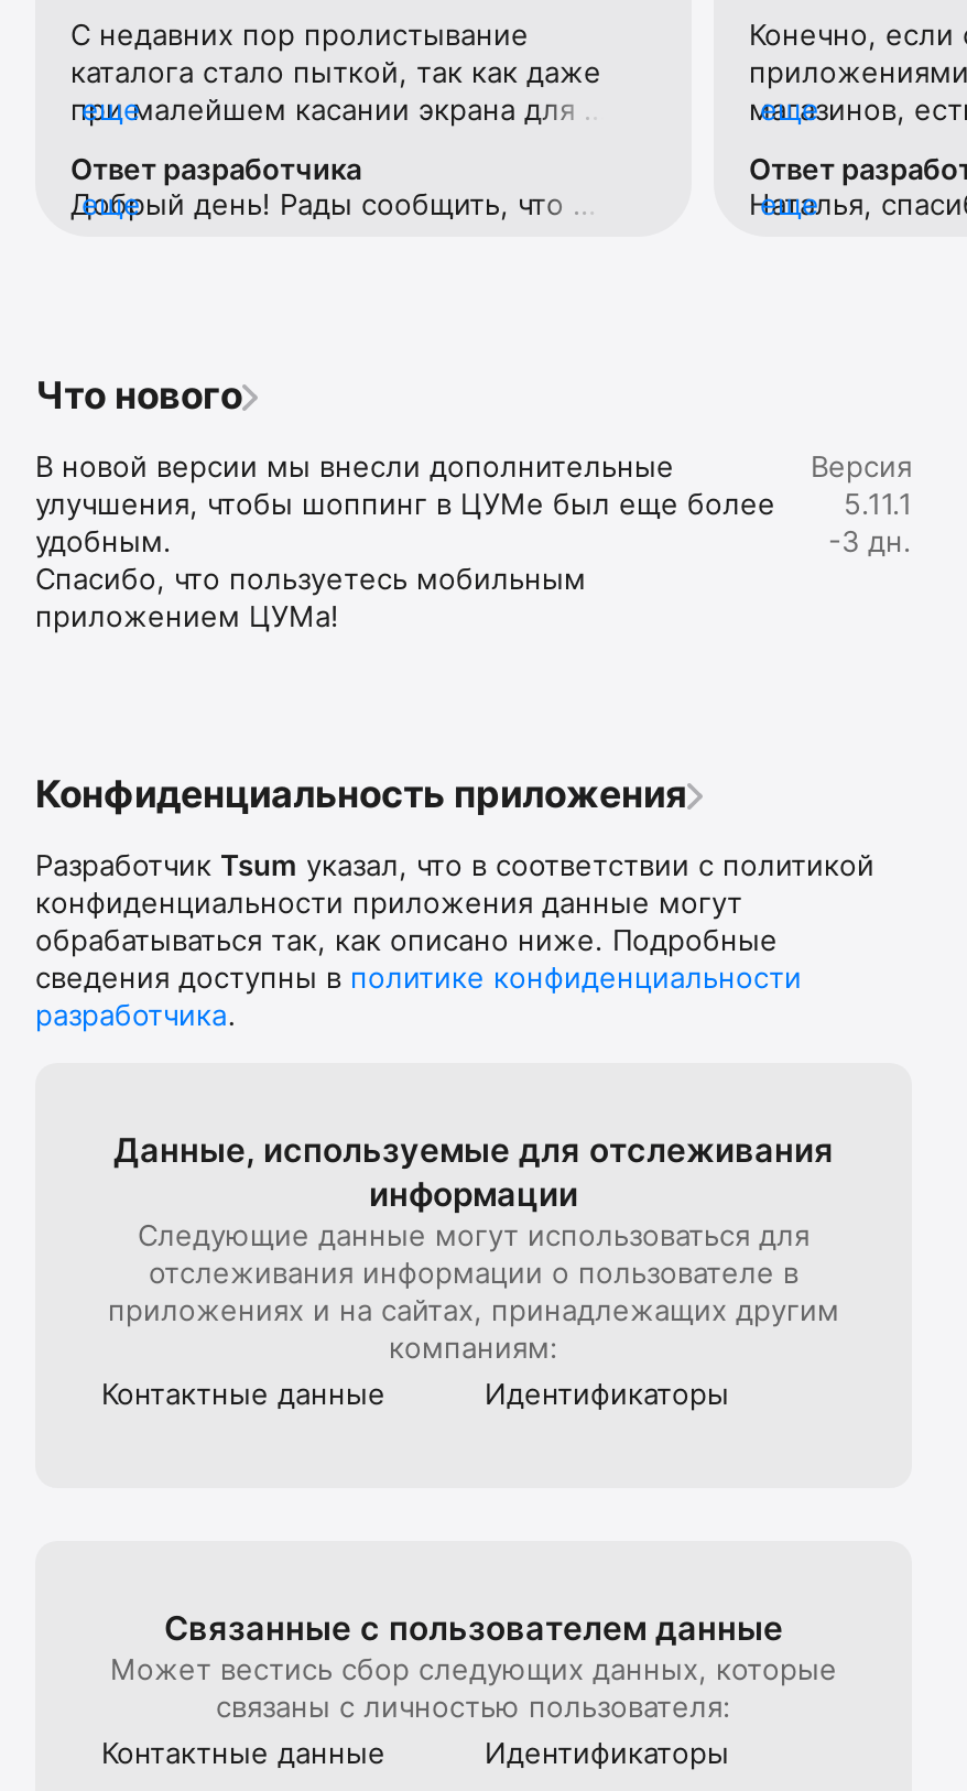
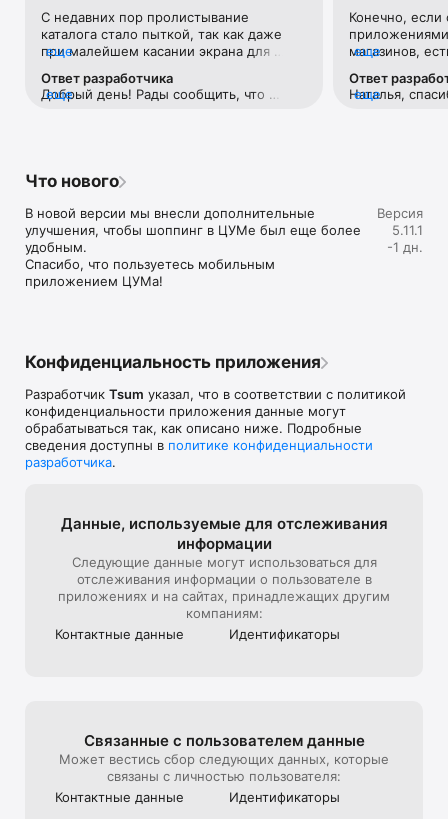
- -3 дн.
+ -1 дн.
